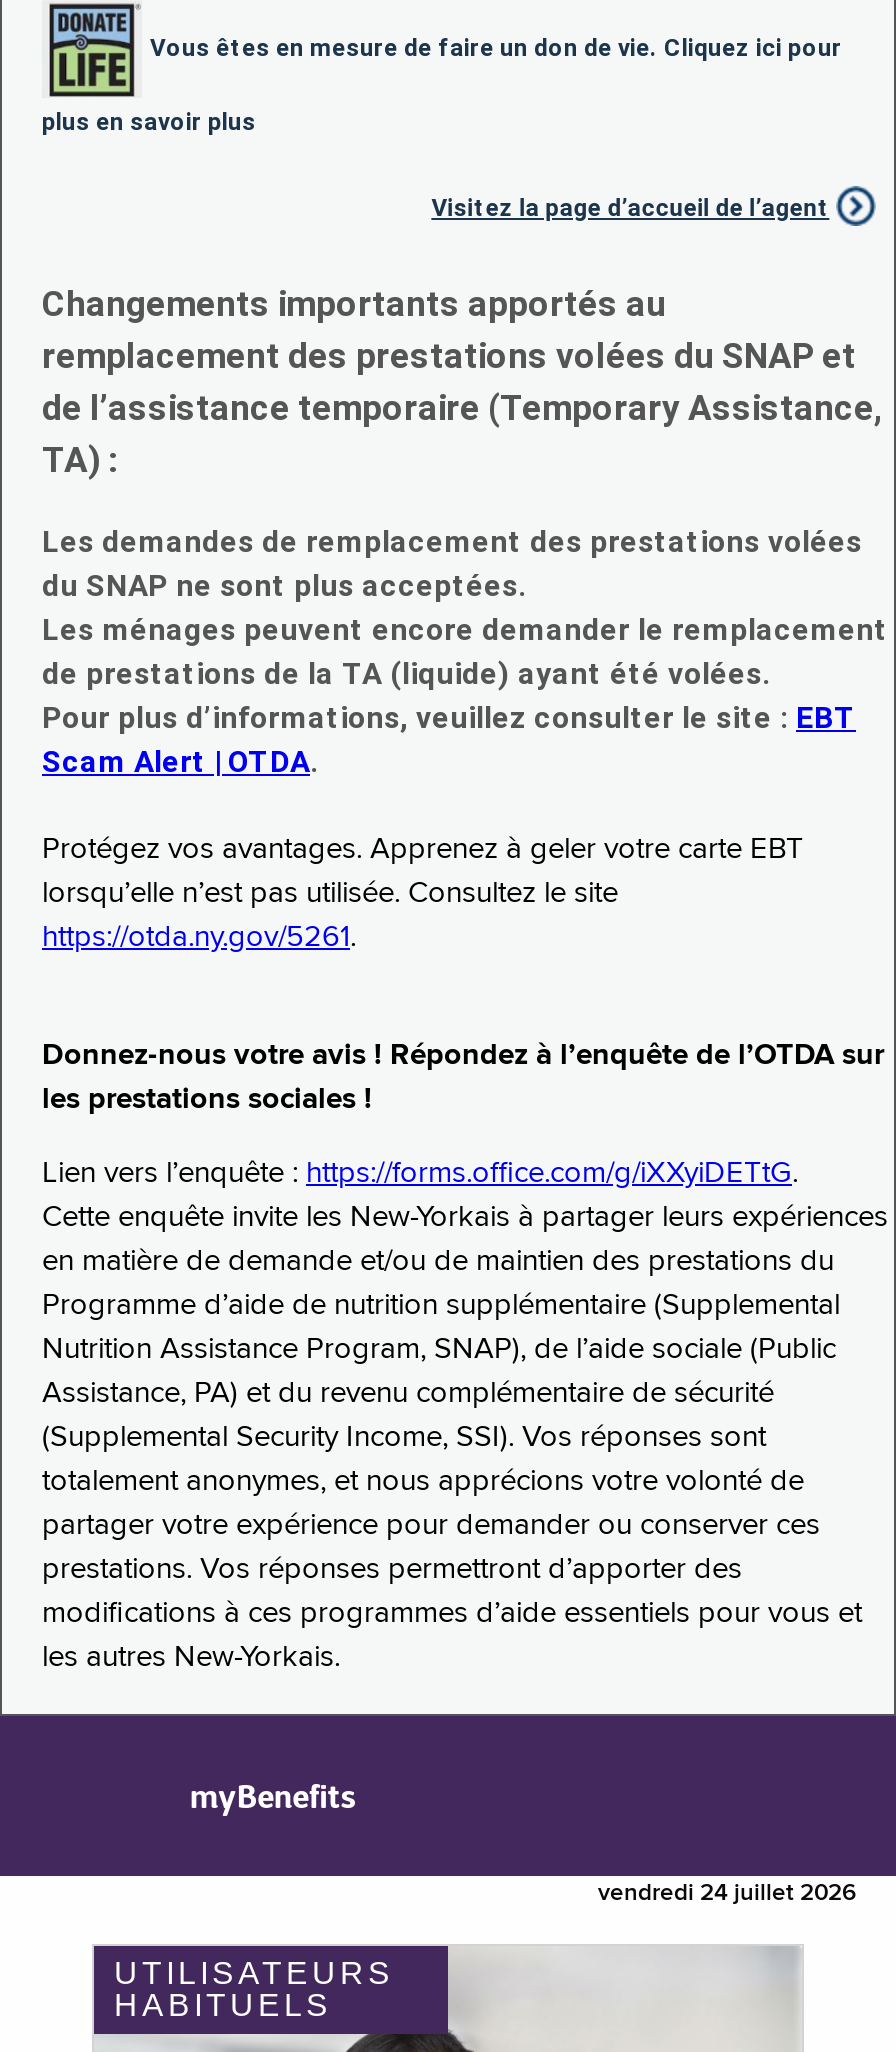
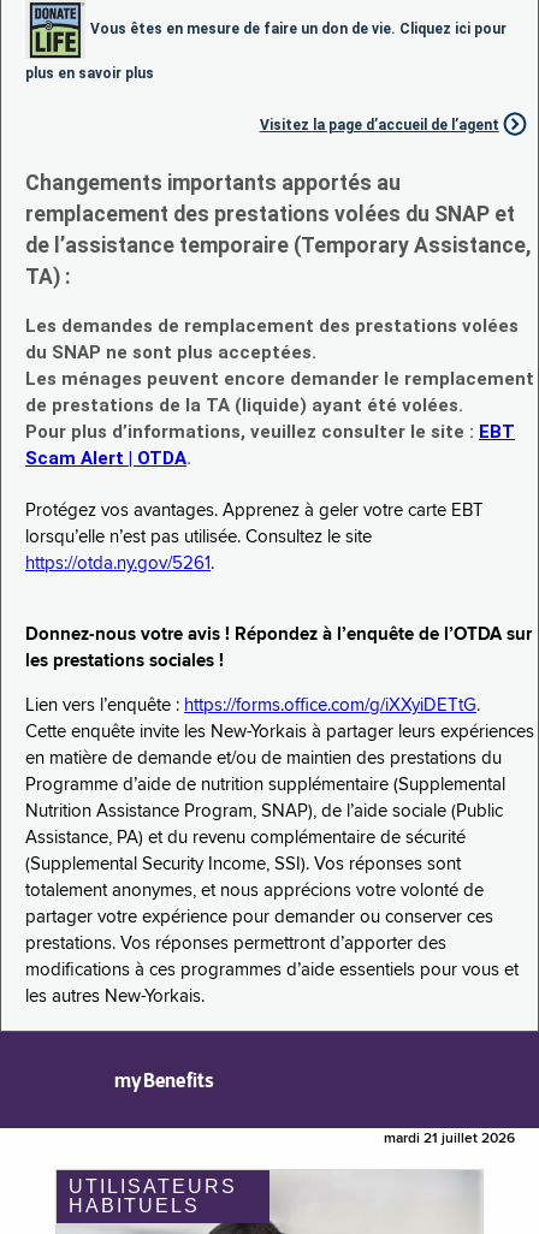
- vendredi 24 juillet 2026
+ mardi 21 juillet 2026
